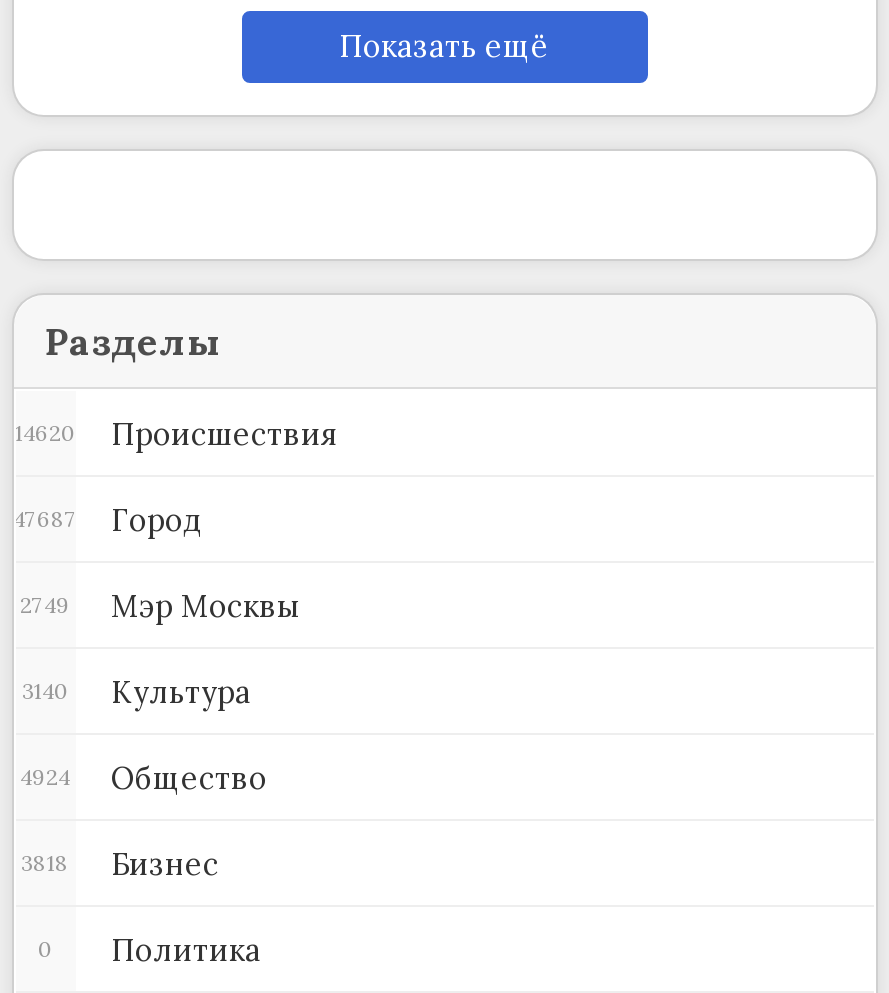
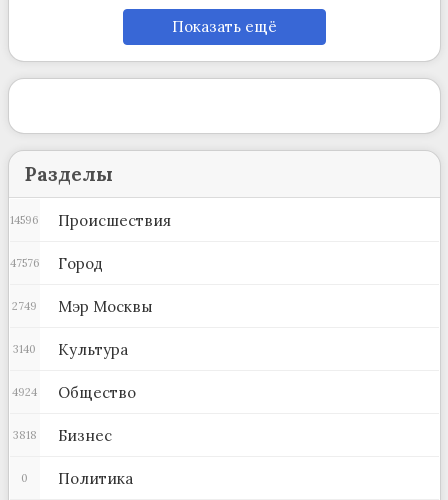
- 14620 Происшествия
+ 14596 Происшествия

- 47687 Город
+ 47576 Город
